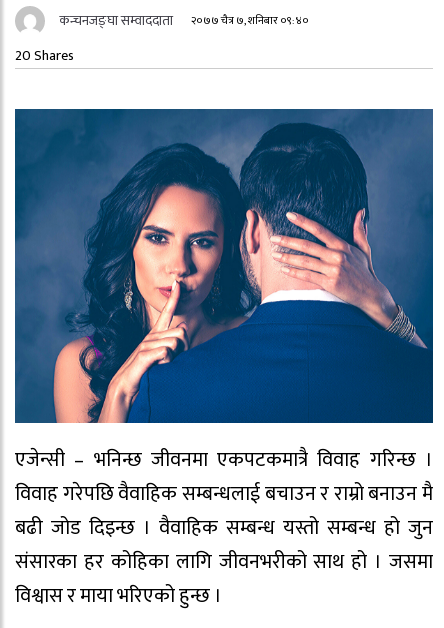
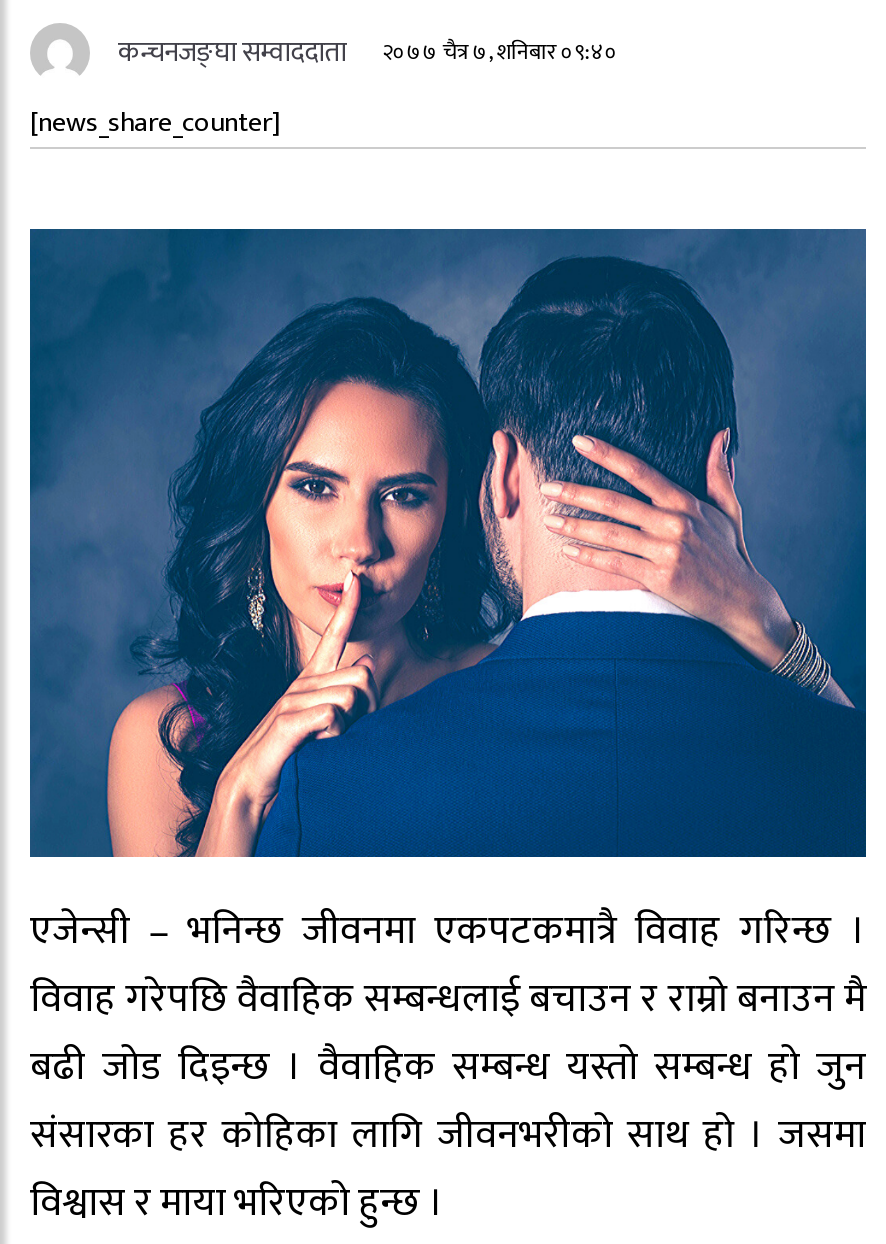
- 20 Shares
+ [news_share_counter]
